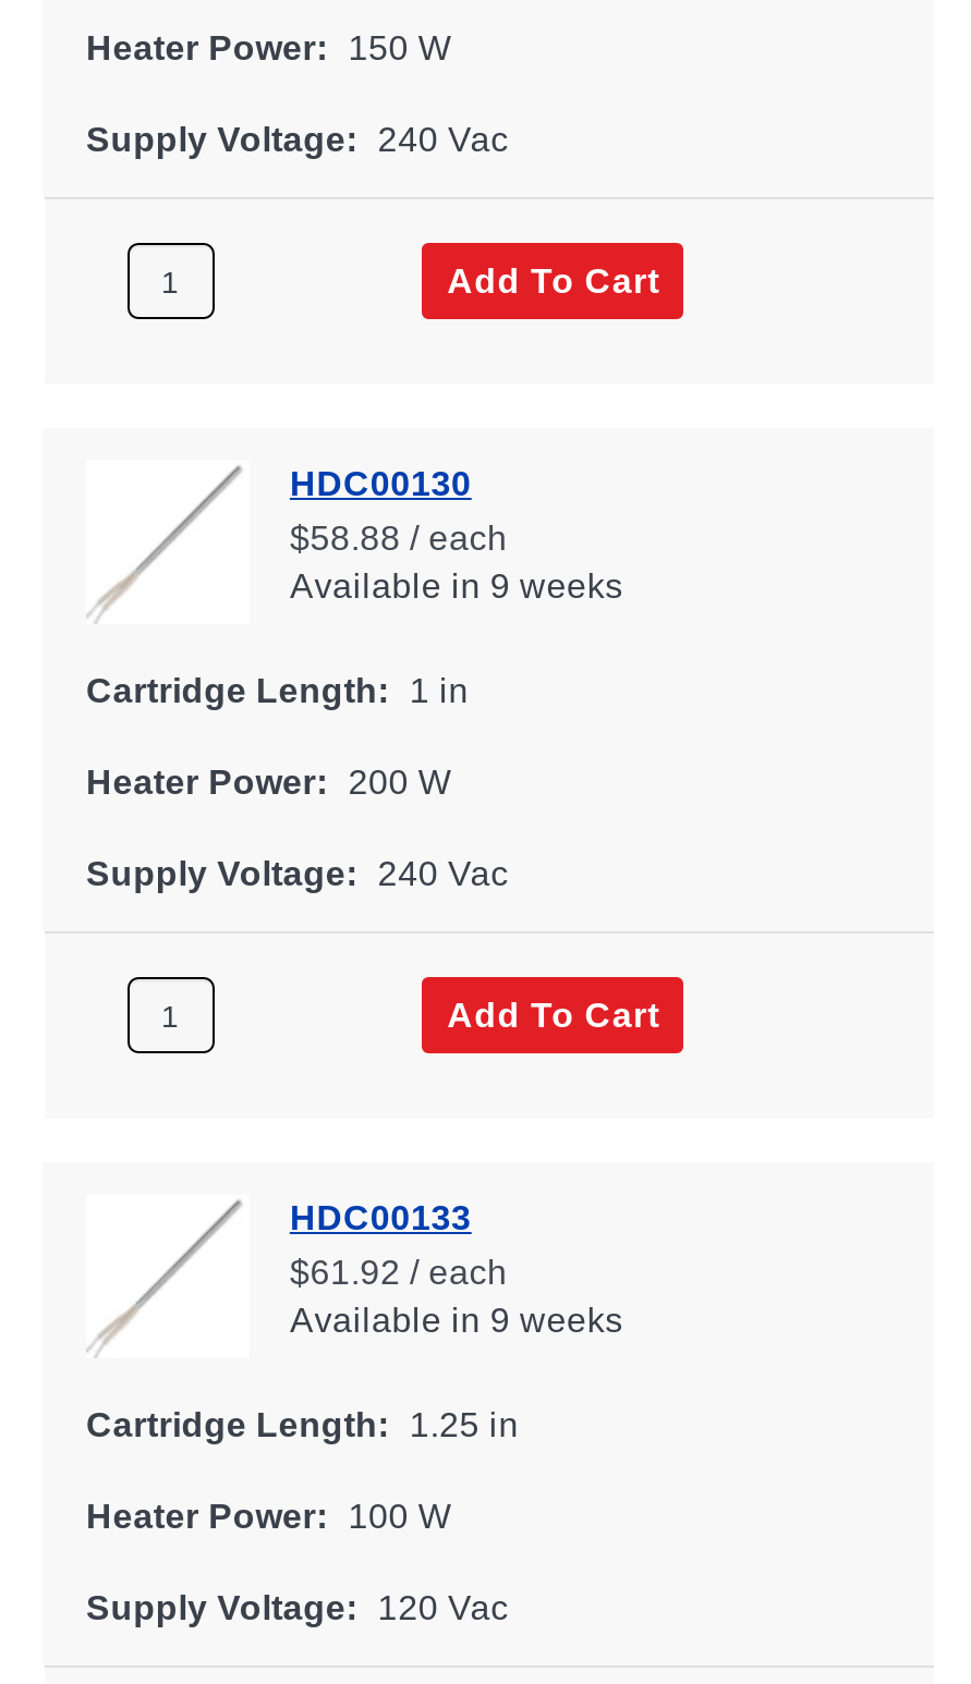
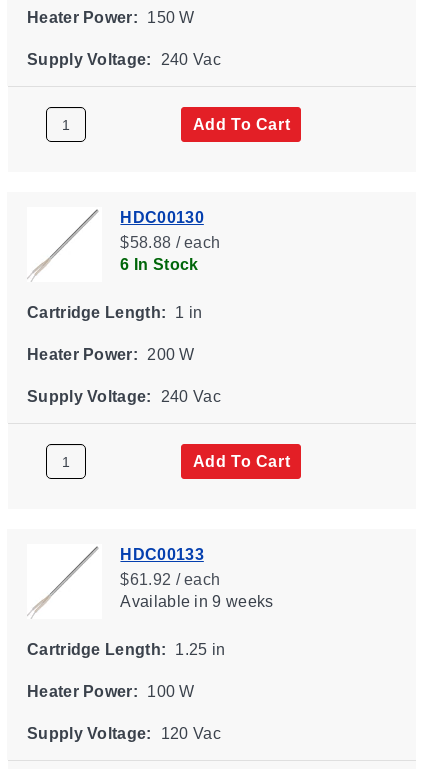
- Available in 9 weeks
+ 6 In Stock
